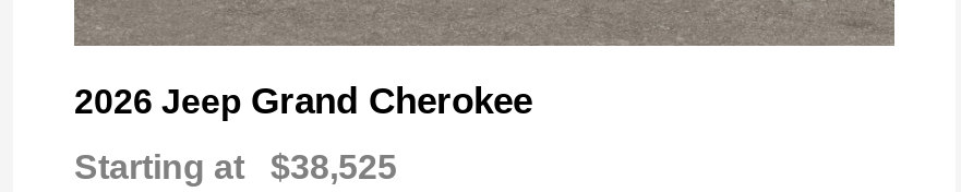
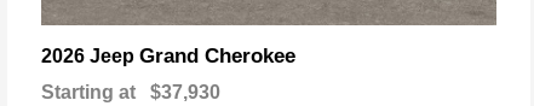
- Starting at $38,525
+ Starting at $37,930
